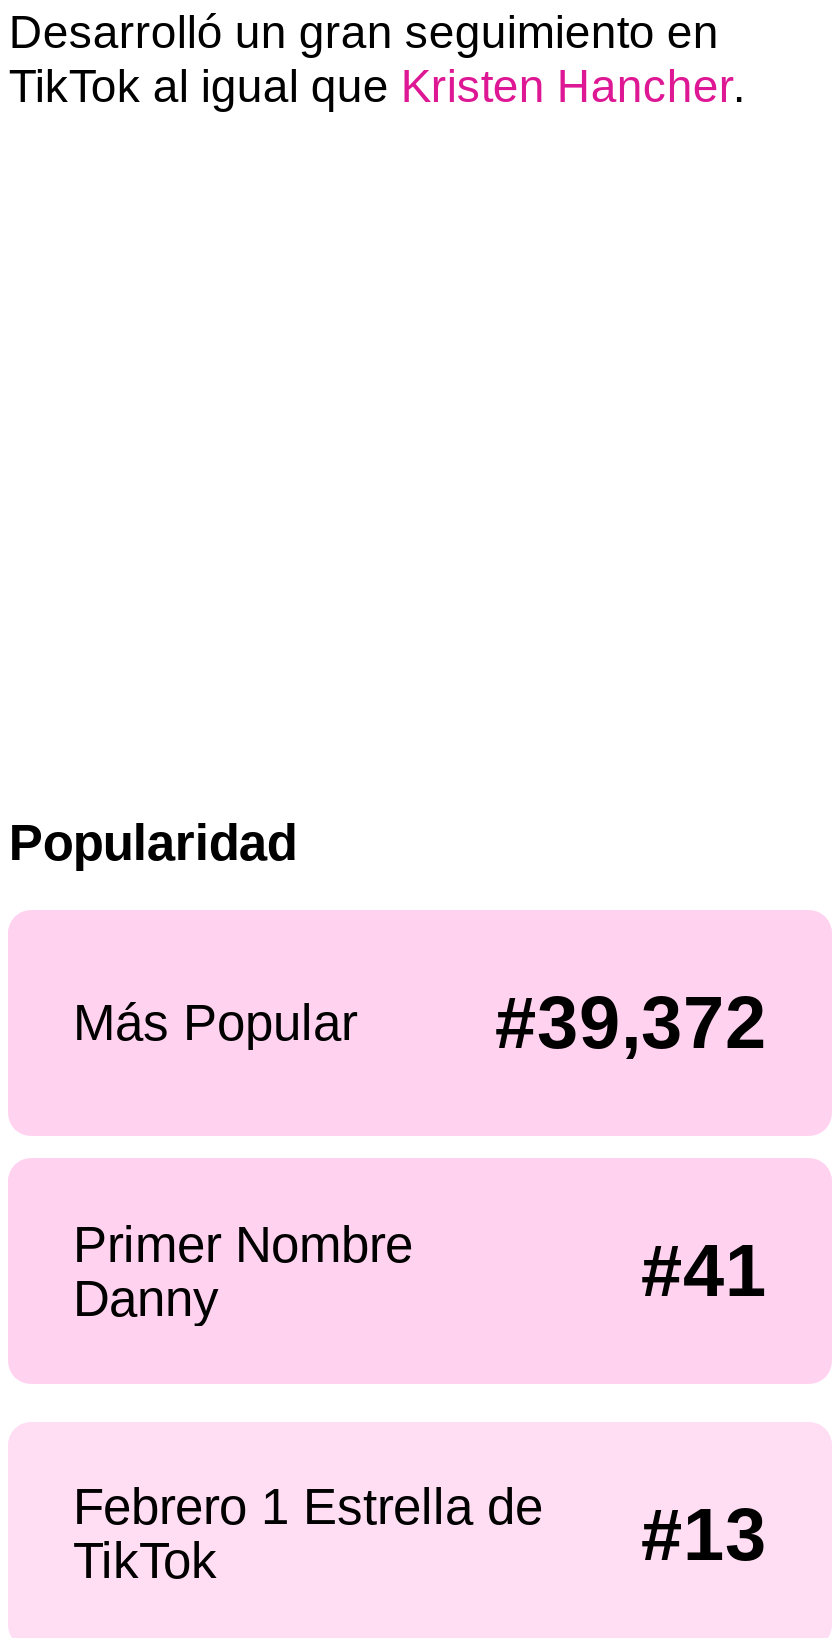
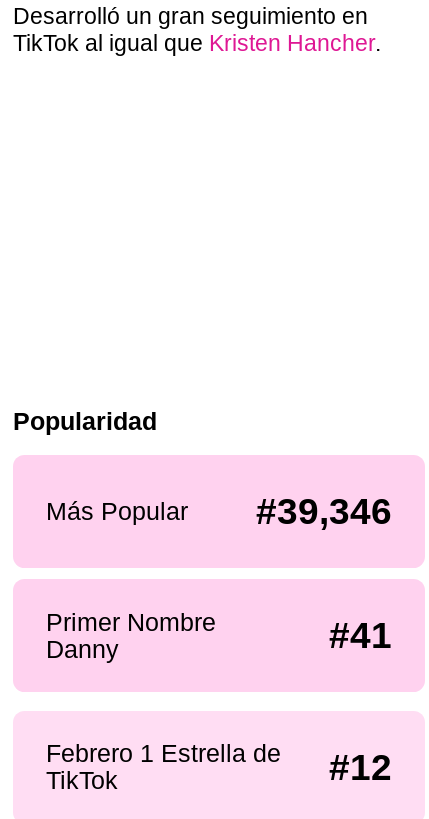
- #39,372
+ #39,346

- Febrero 1 Estrella de #13
+ Febrero 1 Estrella de #12
